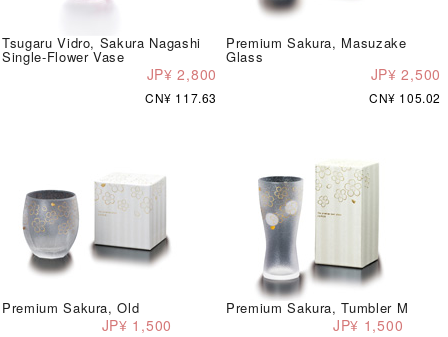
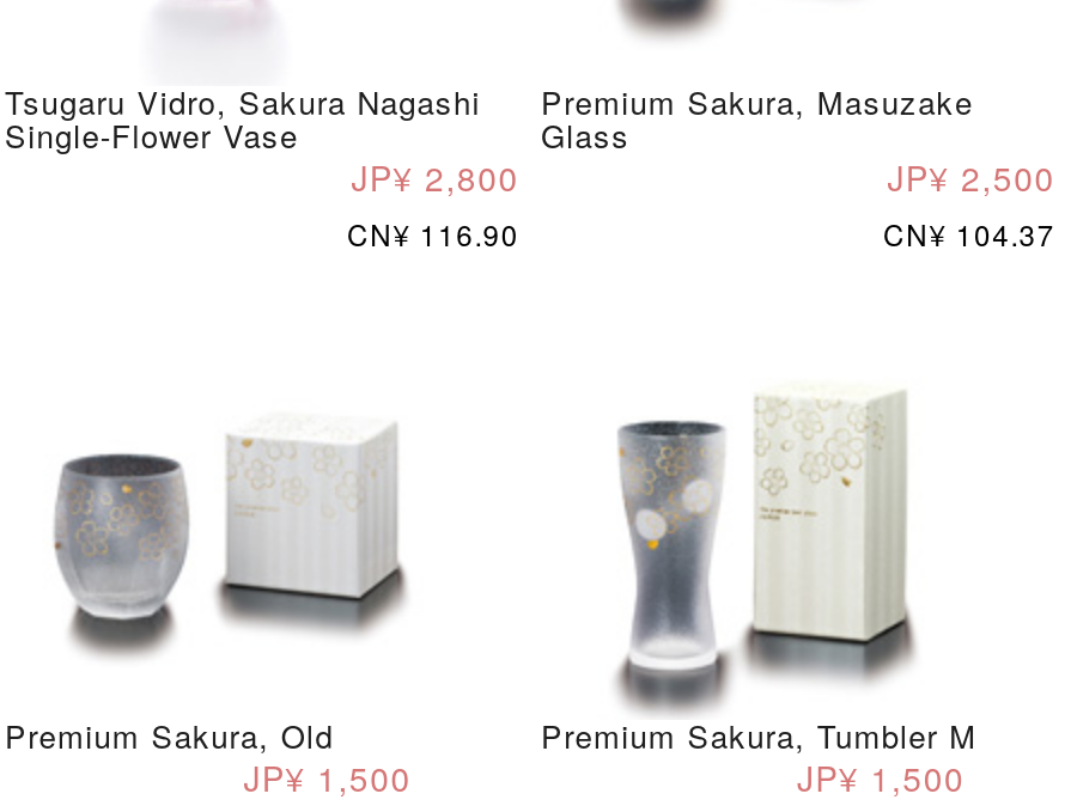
- CN¥ 117.63
+ CN¥ 116.90

- CN¥ 105.02
+ CN¥ 104.37
